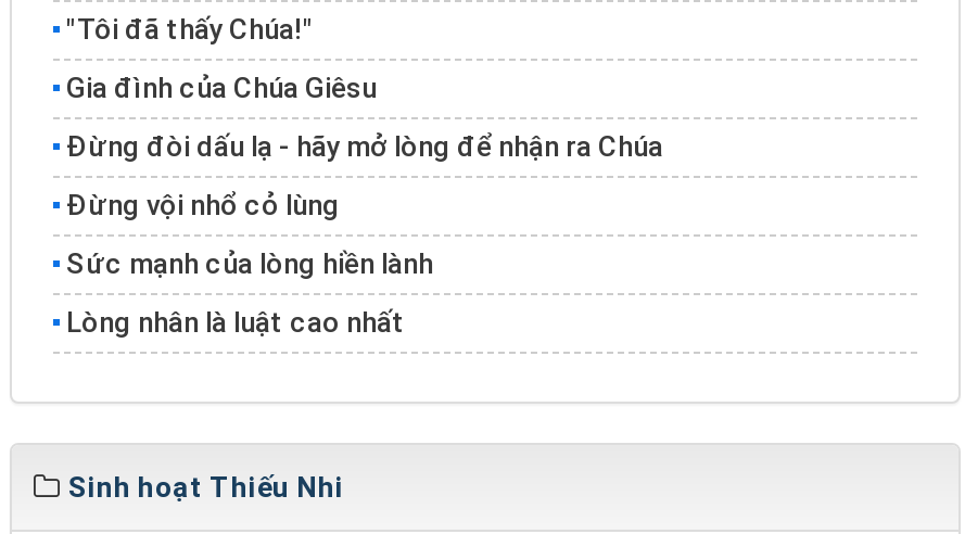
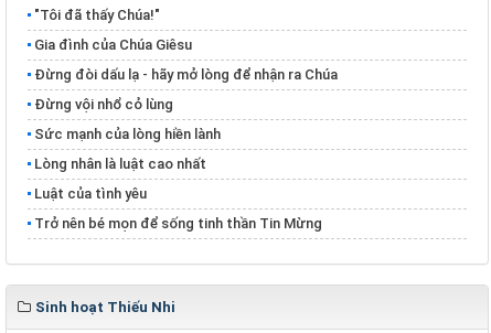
+ Luật của tình yêu
+ Trở nên bé mọn để sống tinh thần Tin Mừng
